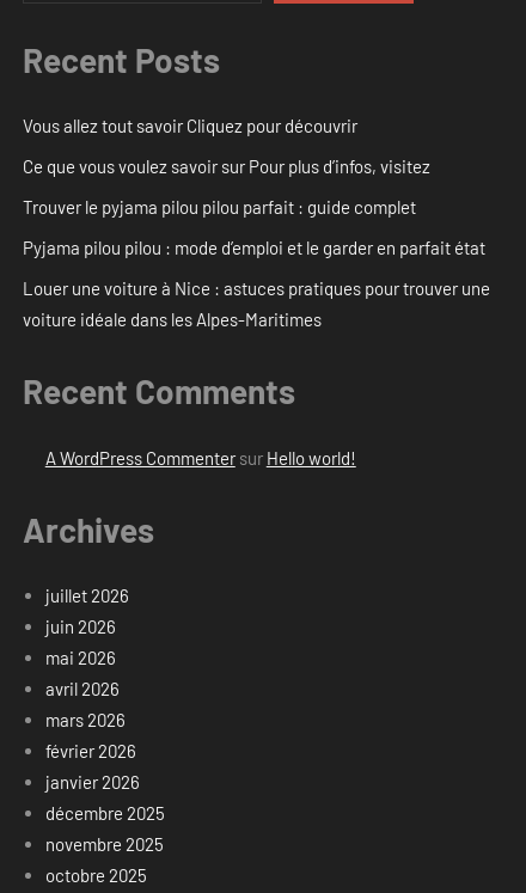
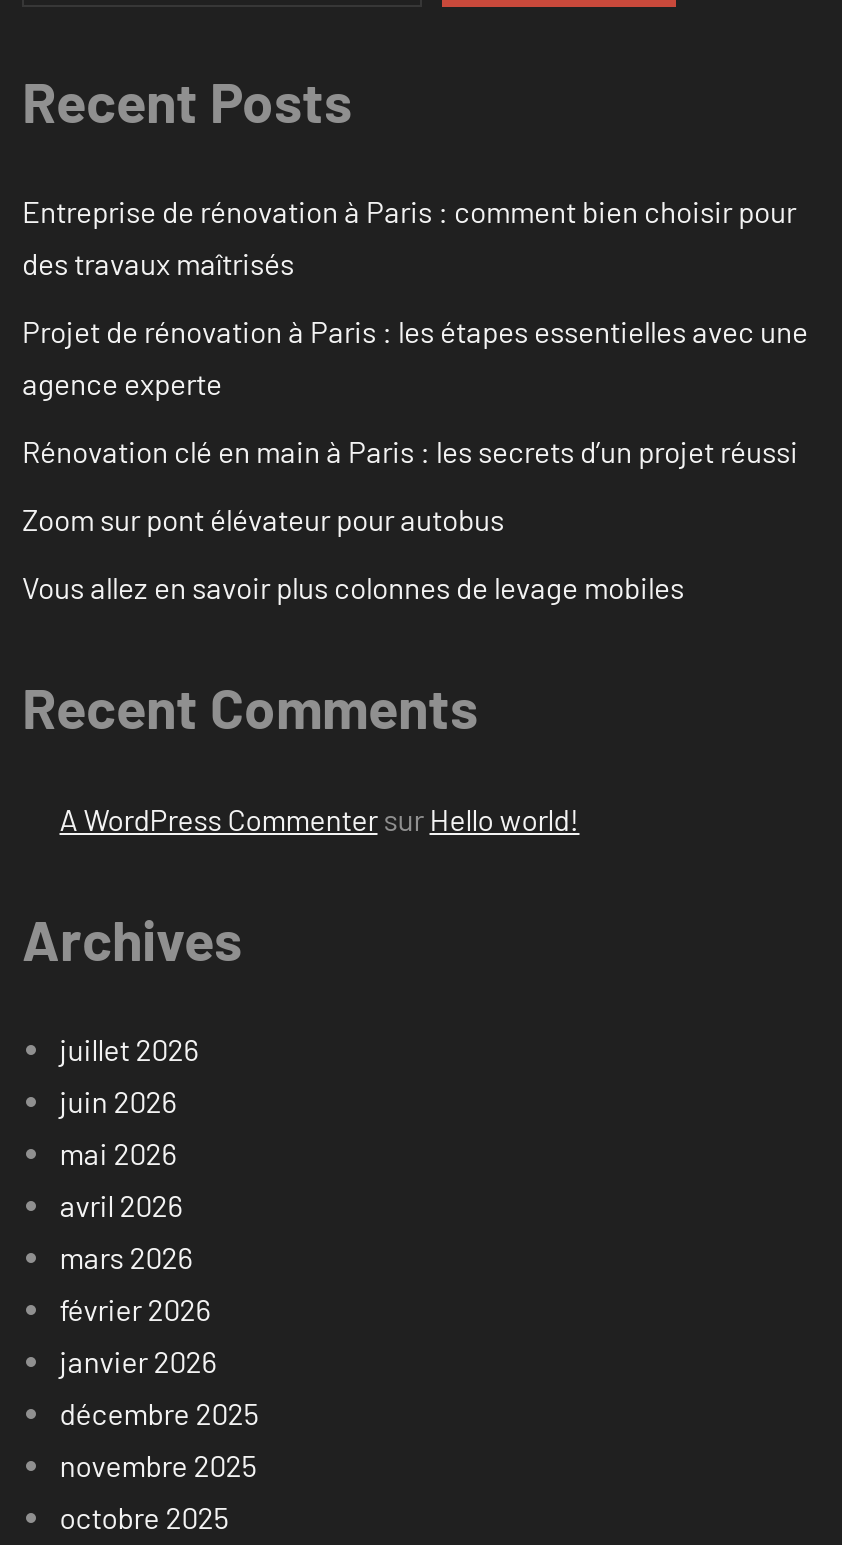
- Vous allez tout savoir Cliquez pour découvrir
+ Entreprise de rénovation à Paris : comment bien choisir pour
+ des travaux maîtrisés

- Ce que vous voulez savoir sur Pour plus d’infos, visitez
+ Projet de rénovation à Paris : les étapes essentielles avec une
+ agence experte

- Trouver le pyjama pilou pilou parfait : guide complet
+ Rénovation clé en main à Paris : les secrets d’un projet réussi

- Pyjama pilou pilou : mode d’emploi et le garder en parfait état
+ Zoom sur pont élévateur pour autobus

- Louer une voiture à Nice : astuces pratiques pour trouver une
- voiture idéale dans les Alpes-Maritimes
+ Vous allez en savoir plus colonnes de levage mobiles
